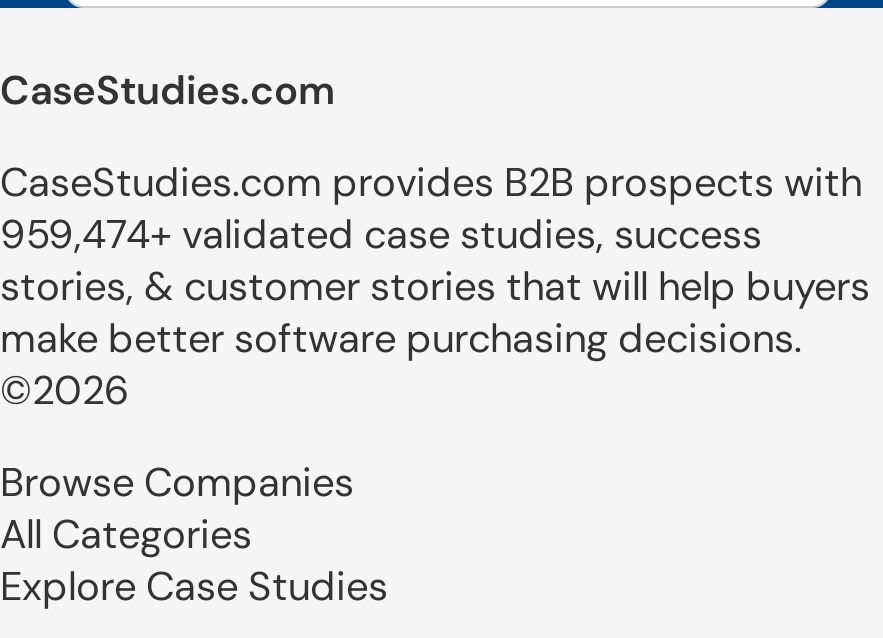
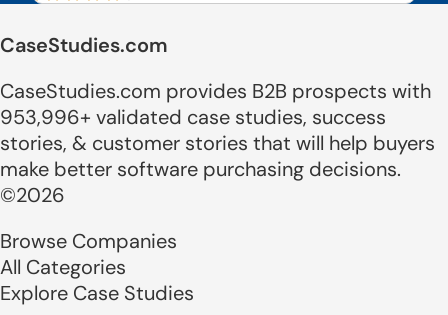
- 959,474+ validated case studies, success
+ 953,996+ validated case studies, success
